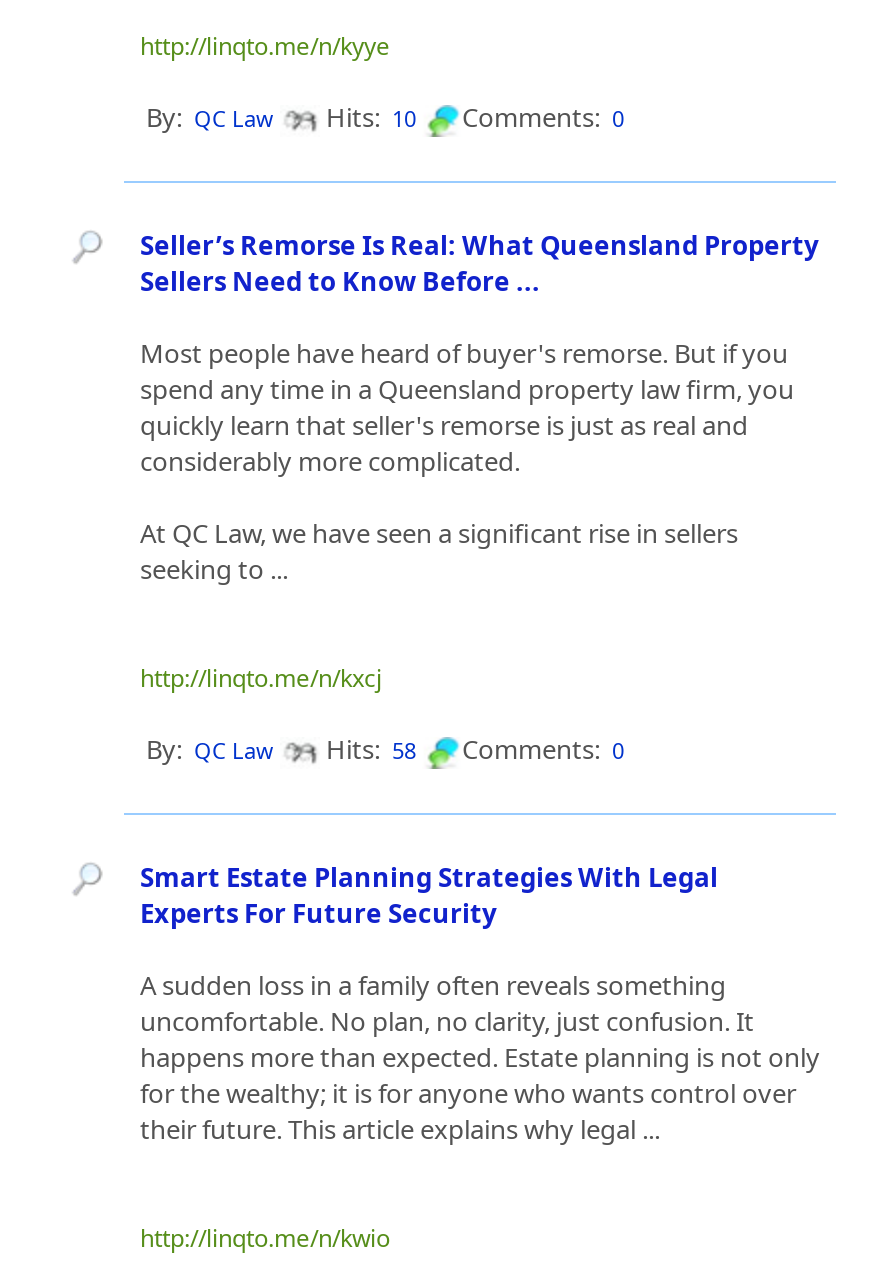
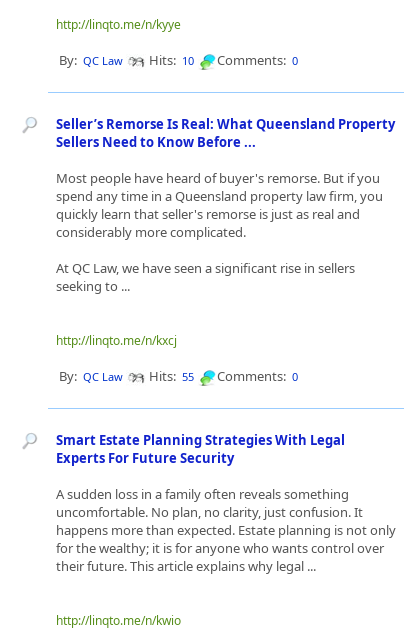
- By: QC Law Hits: 58 Comments: 0
+ By: QC Law Hits: 55 Comments: 0
